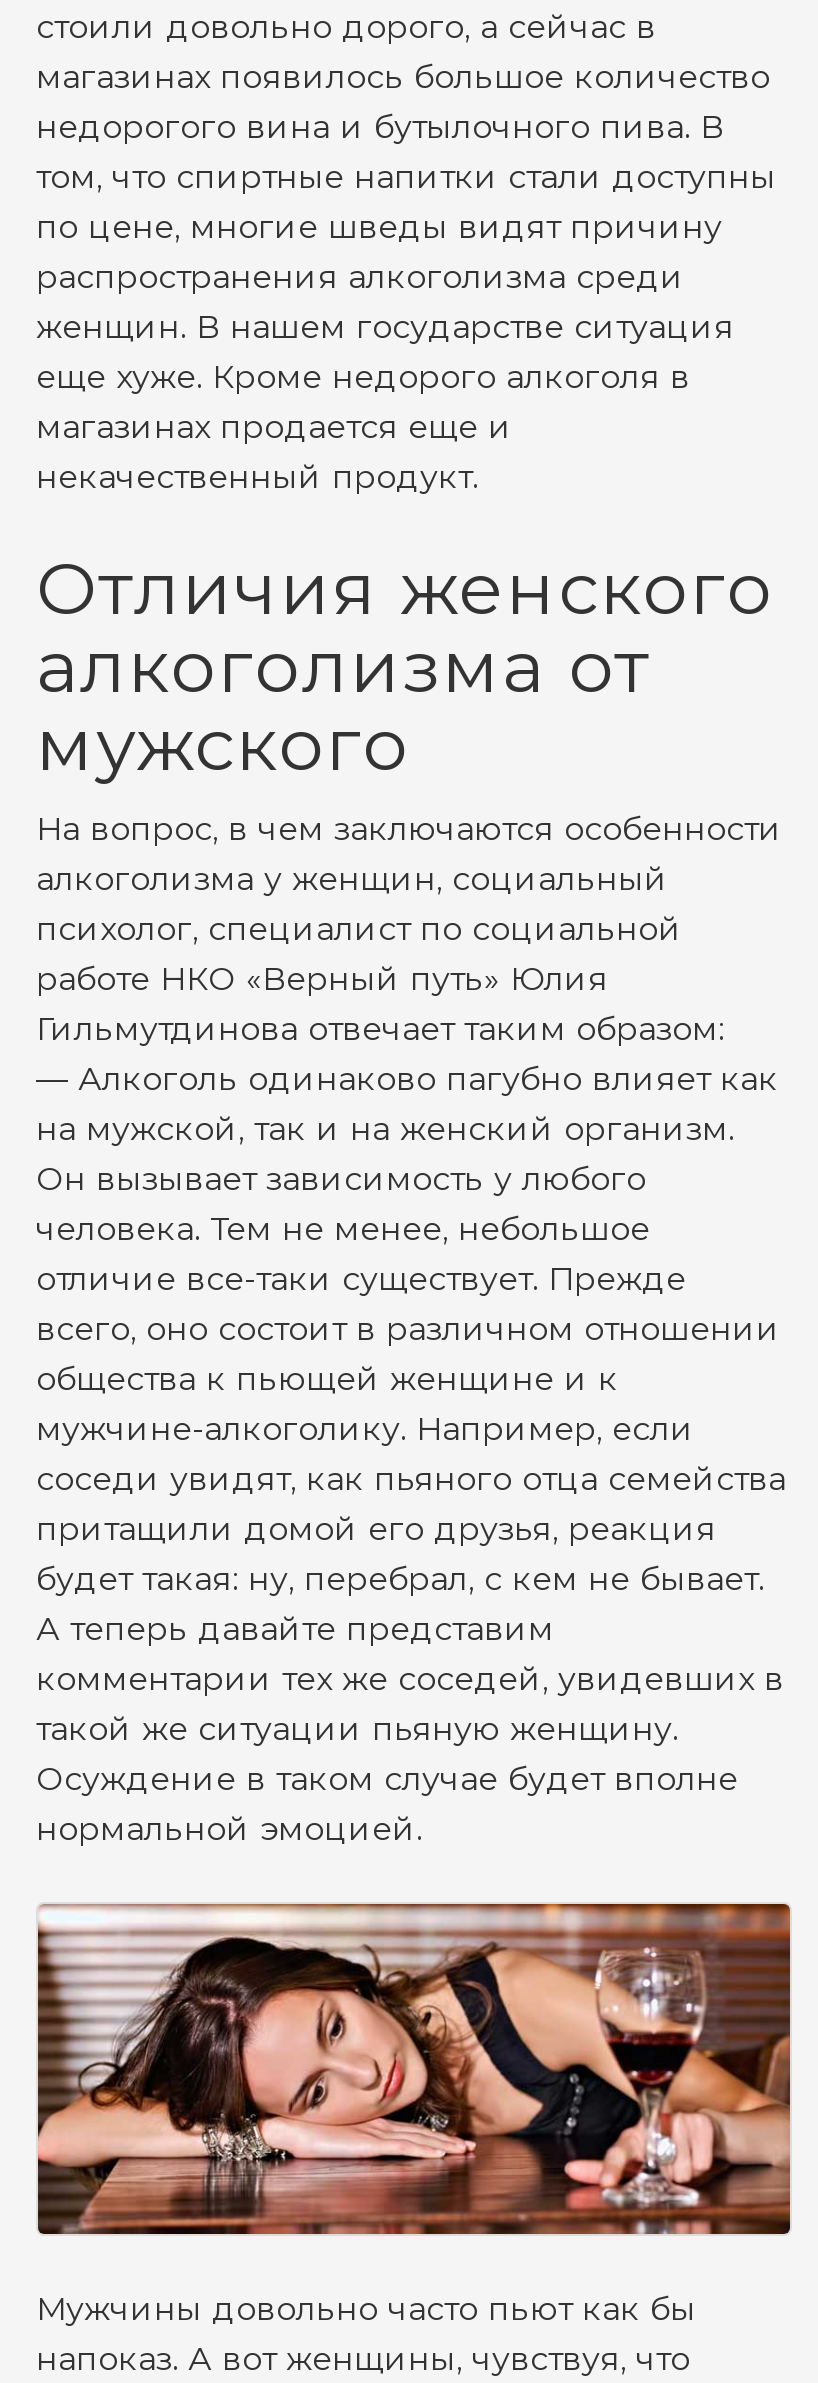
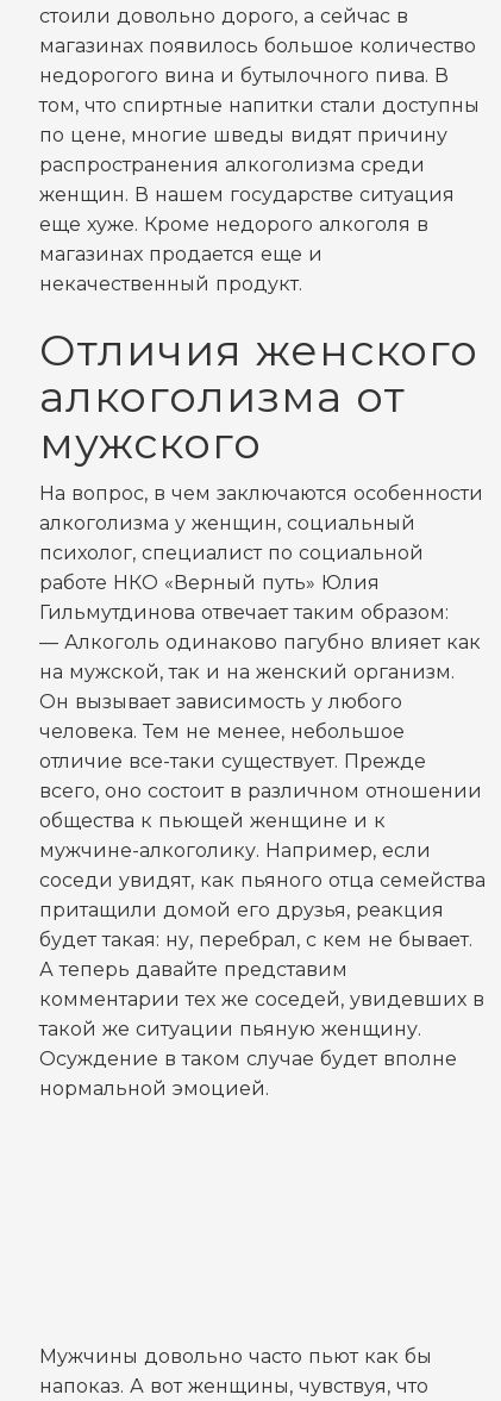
- [image]
